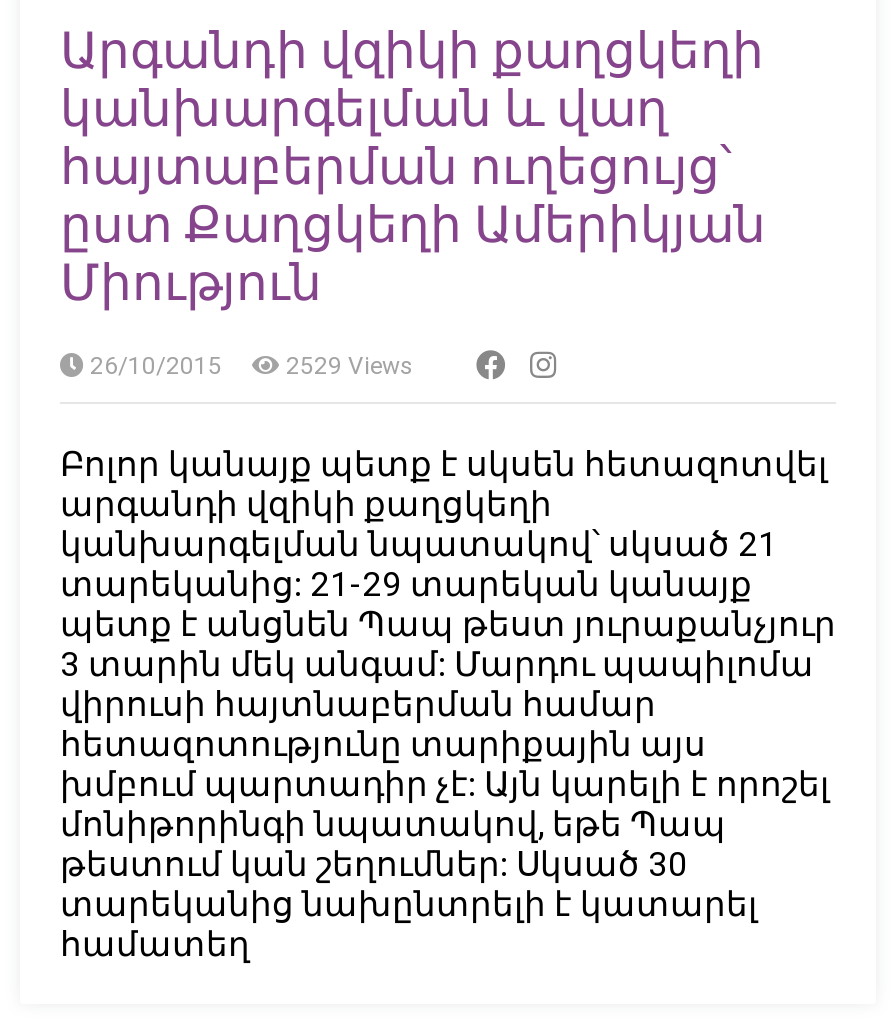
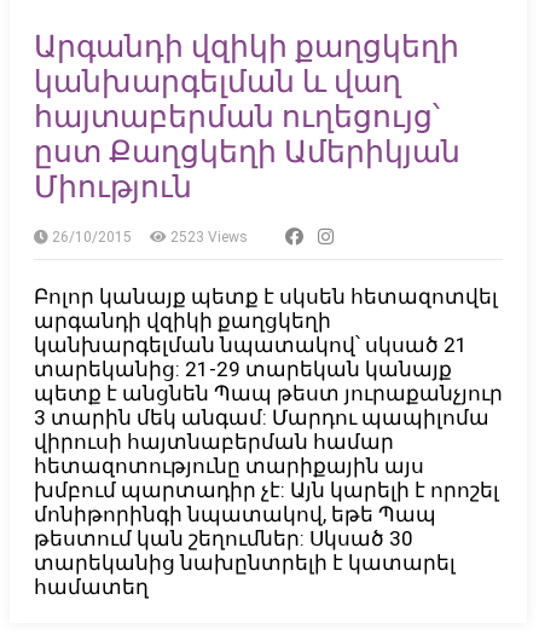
- 2529 Views
+ 2523 Views
